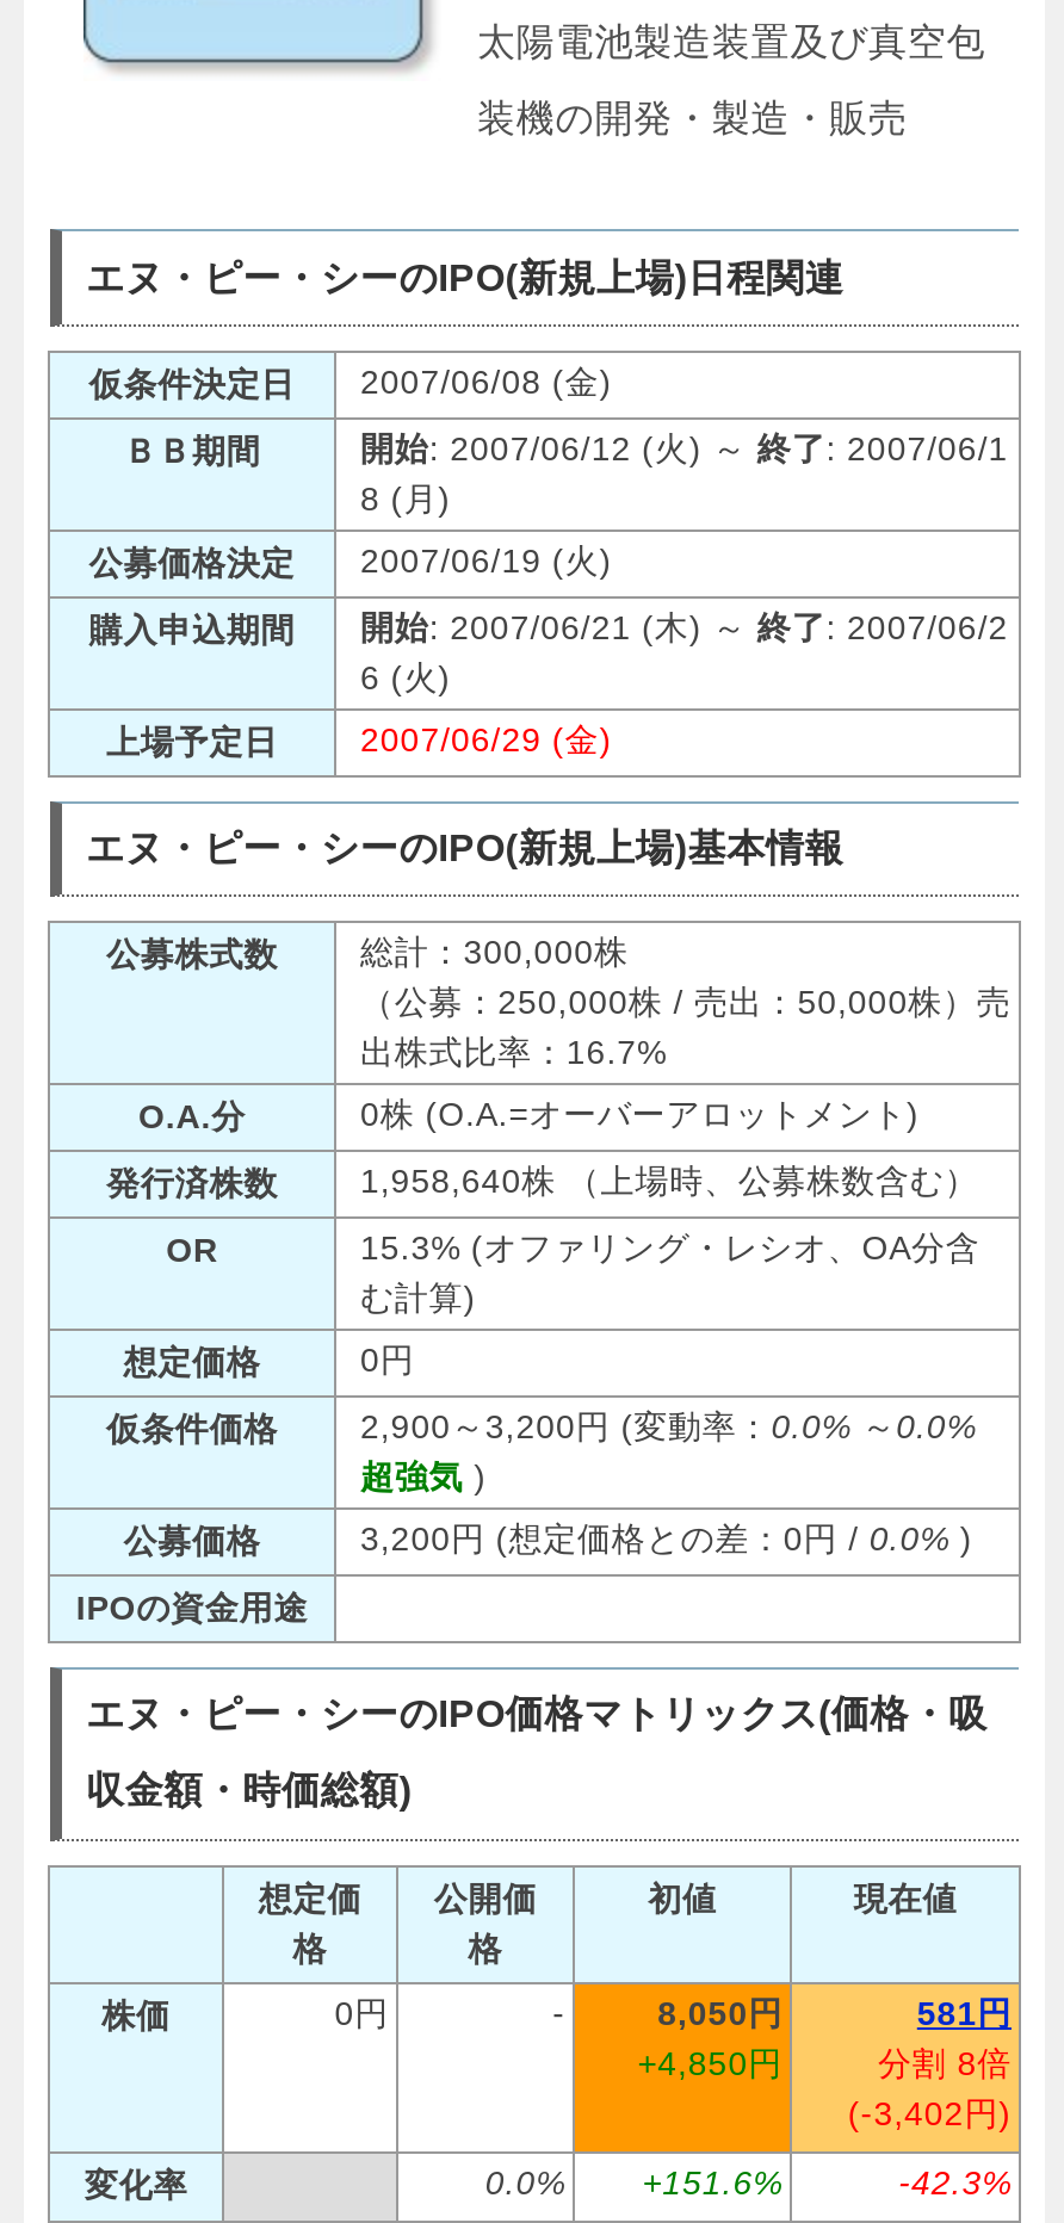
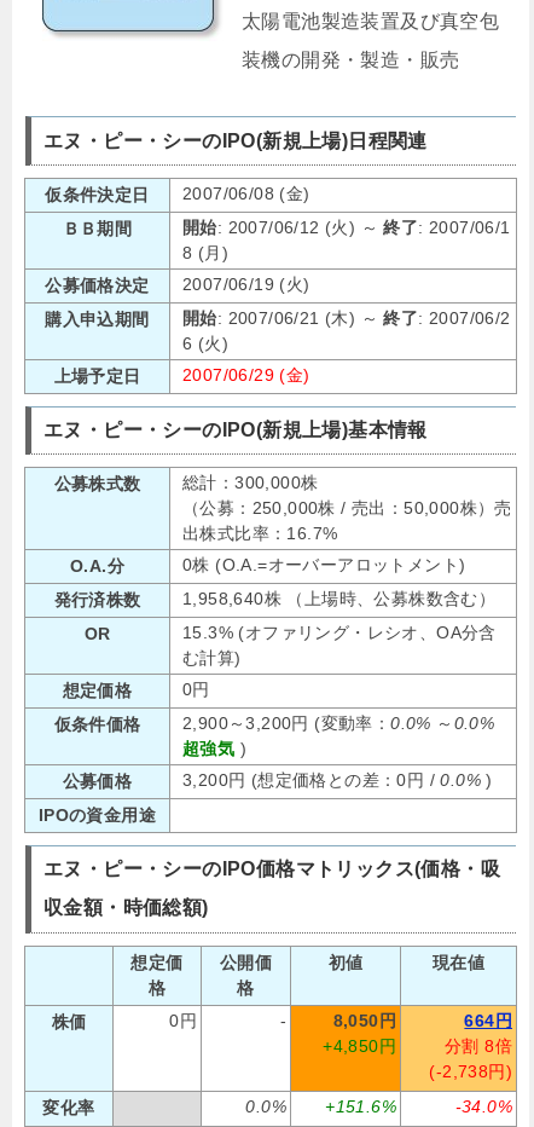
- 581円
+ 664円

- (-3,402円)
+ (-2,738円)

- -42.3%
+ -34.0%
